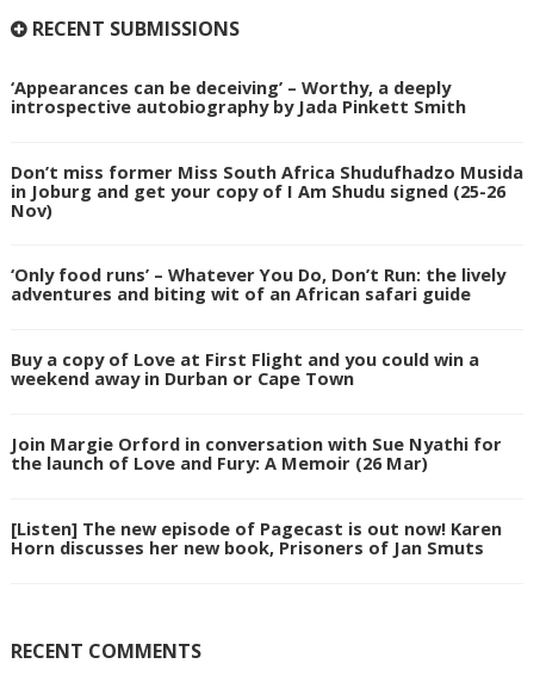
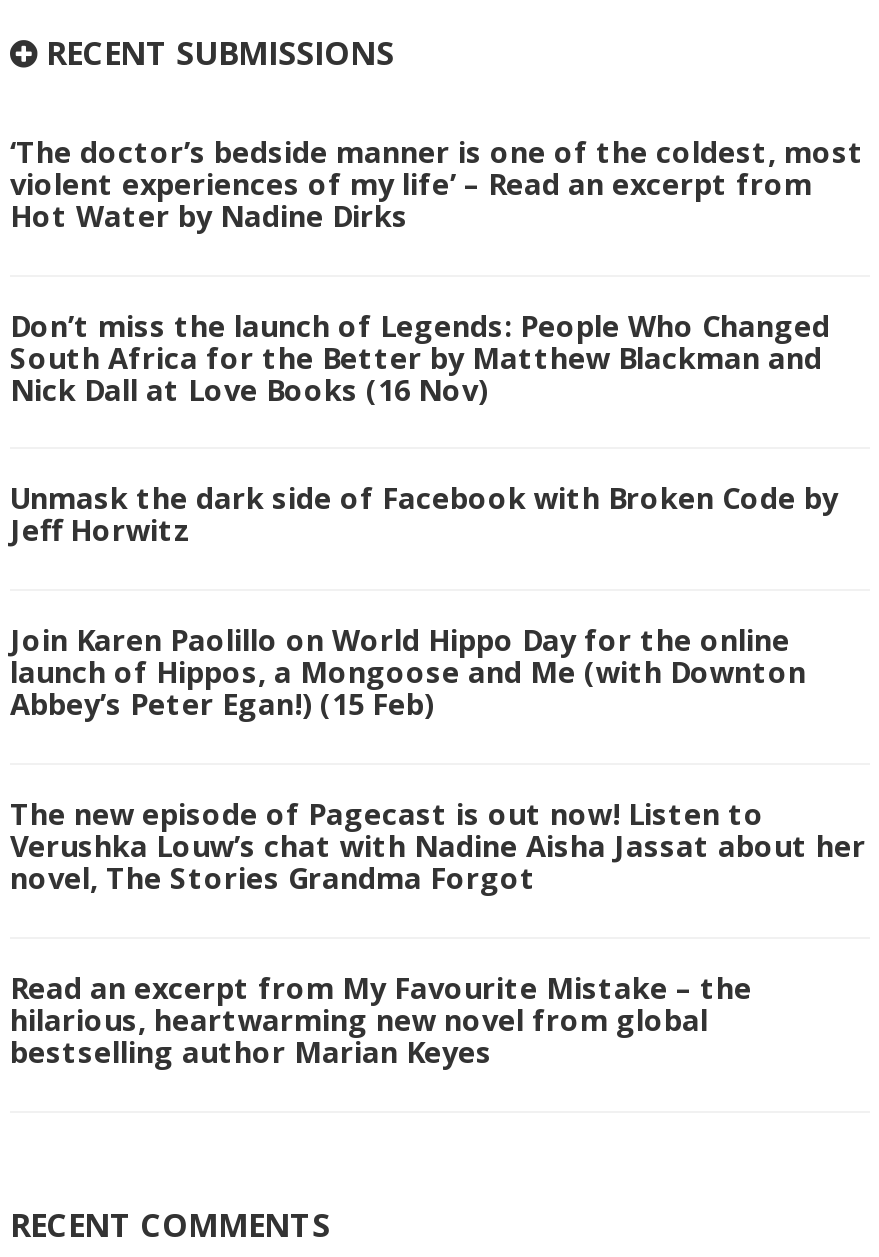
- ‘Appearances can be deceiving’ – Worthy, a deeply
- introspective autobiography by Jada Pinkett Smith
+ ‘The doctor’s bedside manner is one of the coldest, most
+ violent experiences of my life’ – Read an excerpt from
+ Hot Water by Nadine Dirks

- Don’t miss former Miss South Africa Shudufhadzo Musida
- in Joburg and get your copy of I Am Shudu signed (25-26
- Nov)
+ Don’t miss the launch of Legends: People Who Changed
+ South Africa for the Better by Matthew Blackman and
+ Nick Dall at Love Books (16 Nov)

- ‘Only food runs’ – Whatever You Do, Don’t Run: the lively
- adventures and biting wit of an African safari guide
+ Unmask the dark side of Facebook with Broken Code by
+ Jeff Horwitz

- Buy a copy of Love at First Flight and you could win a
- weekend away in Durban or Cape Town
+ Join Karen Paolillo on World Hippo Day for the online
+ launch of Hippos, a Mongoose and Me (with Downton
+ Abbey’s Peter Egan!) (15 Feb)

- Join Margie Orford in conversation with Sue Nyathi for
- the launch of Love and Fury: A Memoir (26 Mar)
+ The new episode of Pagecast is out now! Listen to
+ Verushka Louw’s chat with Nadine Aisha Jassat about her
+ novel, The Stories Grandma Forgot

- [Listen] The new episode of Pagecast is out now! Karen
- Horn discusses her new book, Prisoners of Jan Smuts
+ Read an excerpt from My Favourite Mistake – the
+ hilarious, heartwarming new novel from global
+ bestselling author Marian Keyes
